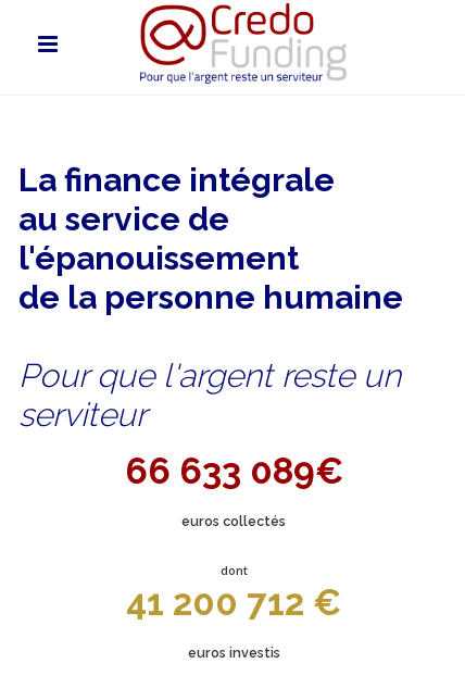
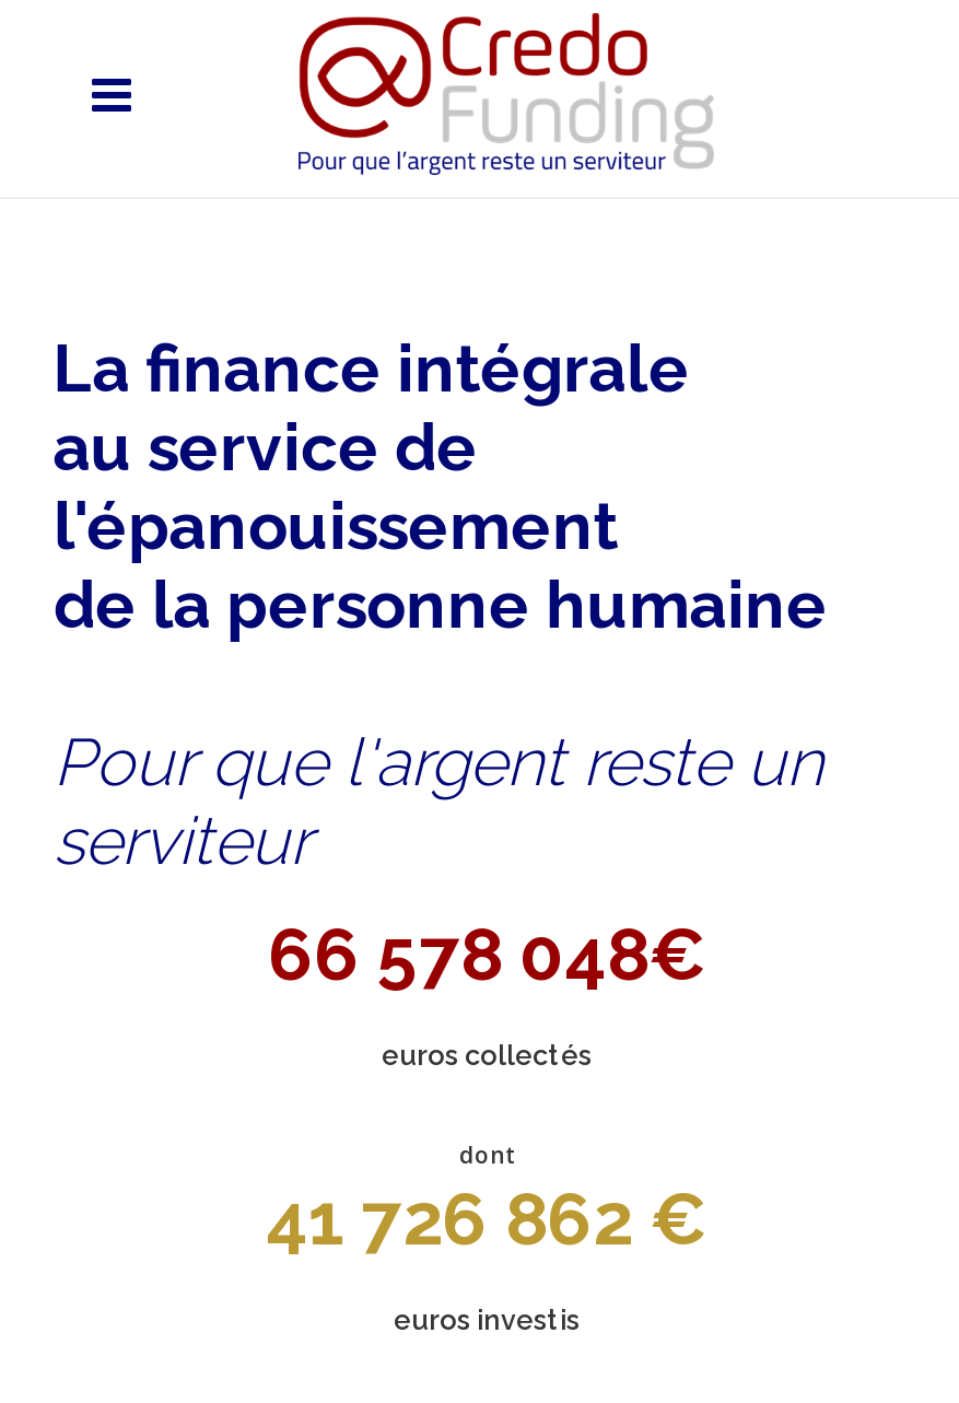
- 66 633 089€
+ 66 578 048€

- 41 200 712 €
+ 41 726 862 €
